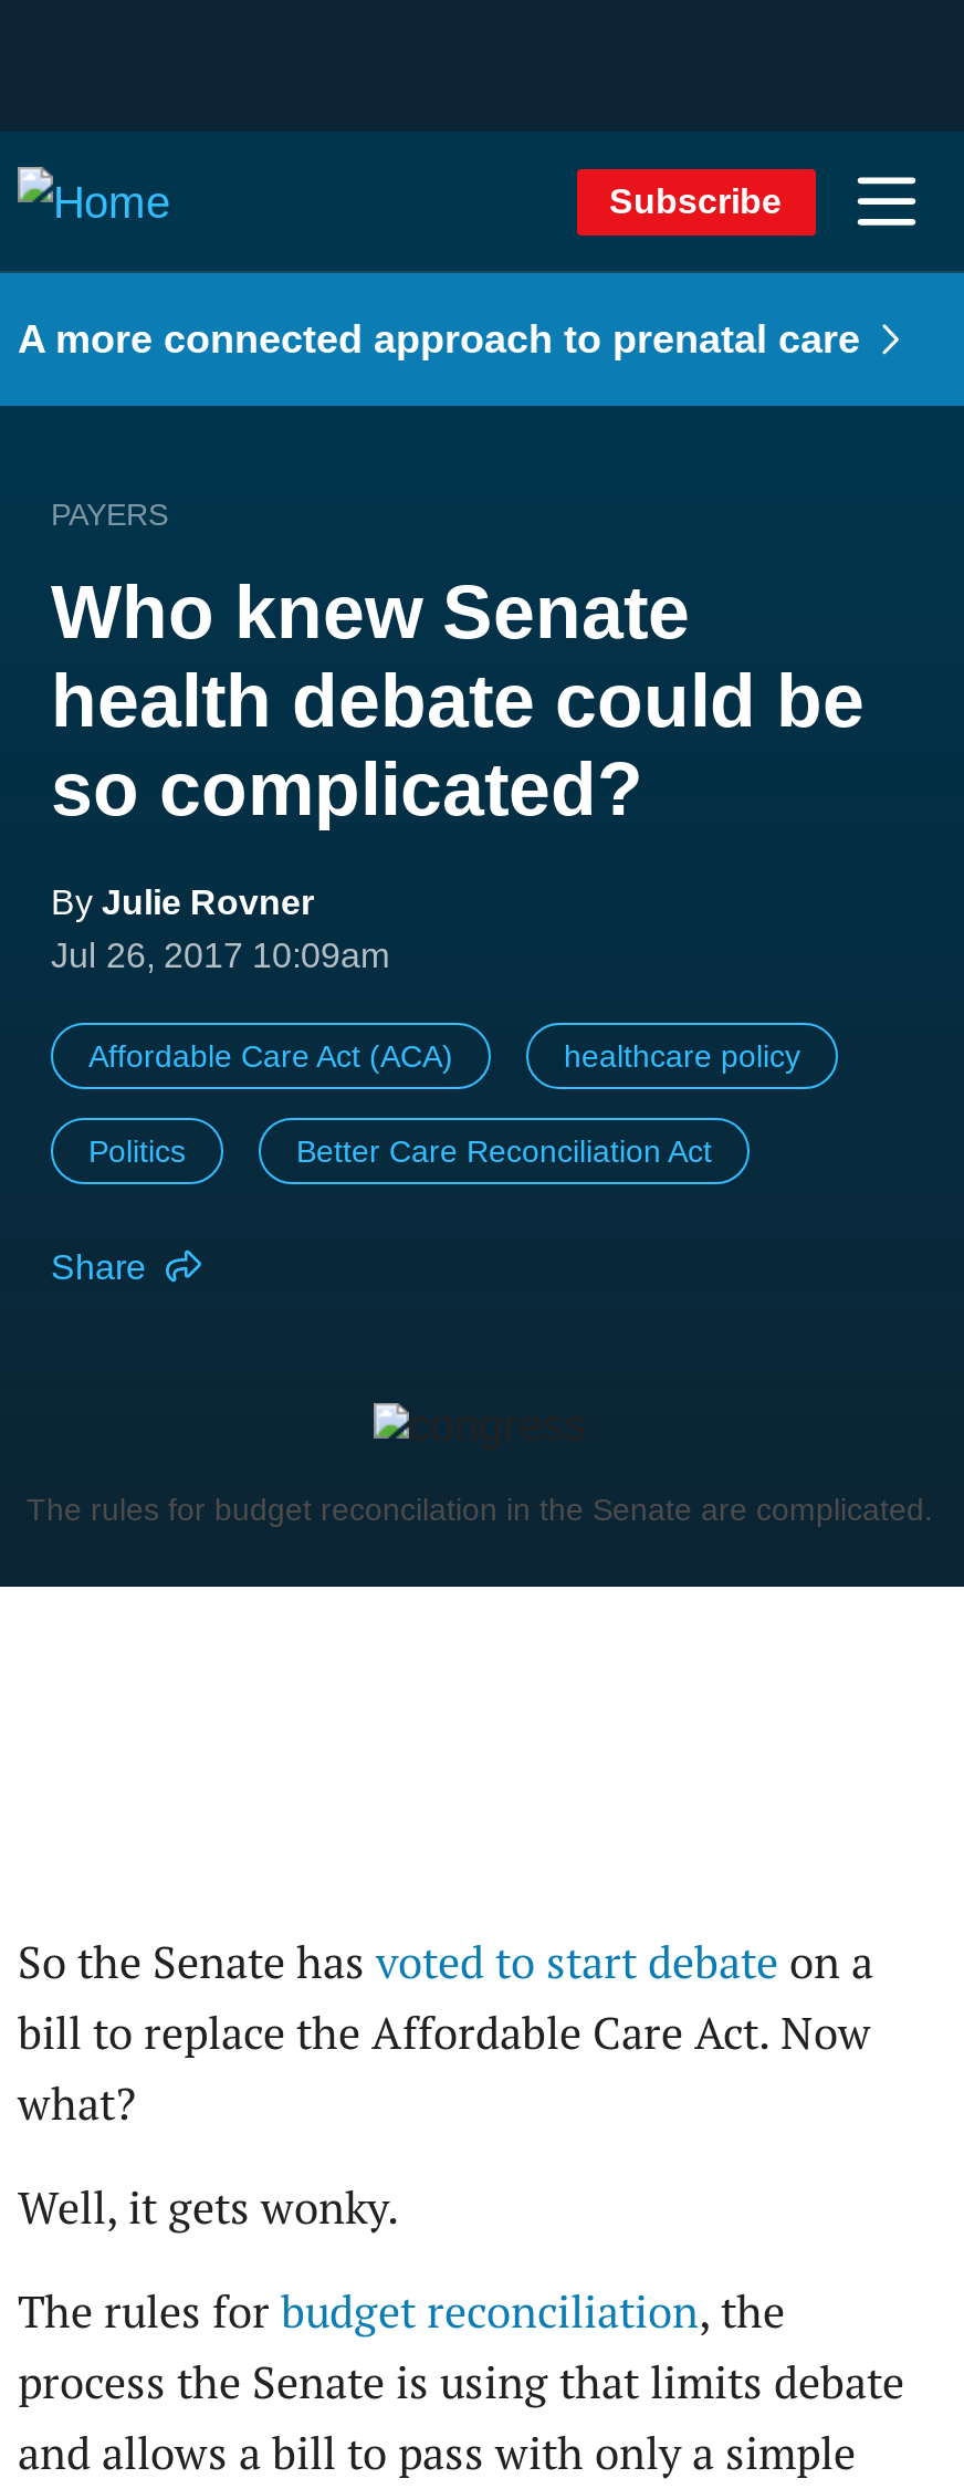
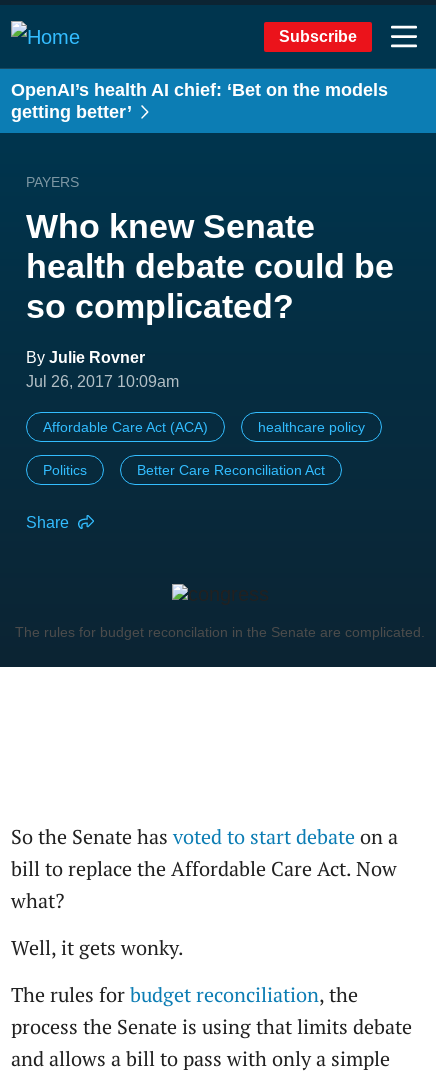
- A more connected approach to prenatal care
+ OpenAI’s health AI chief: ‘Bet on the models
+ getting better’
